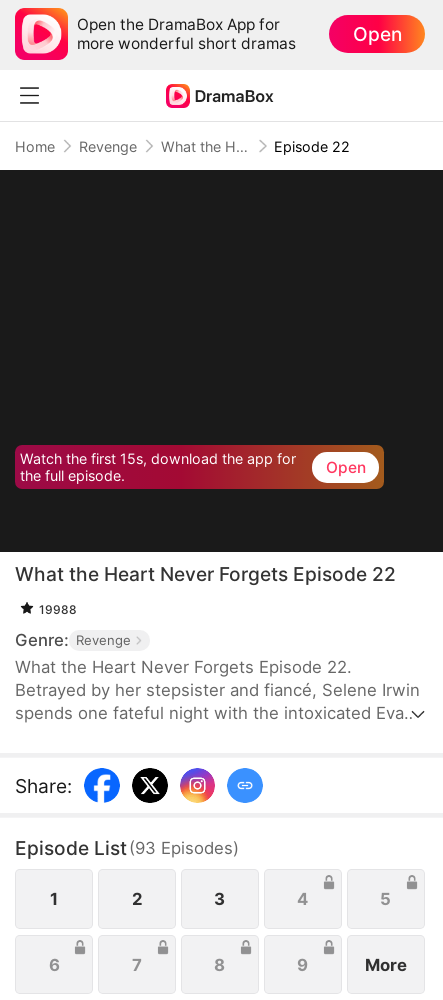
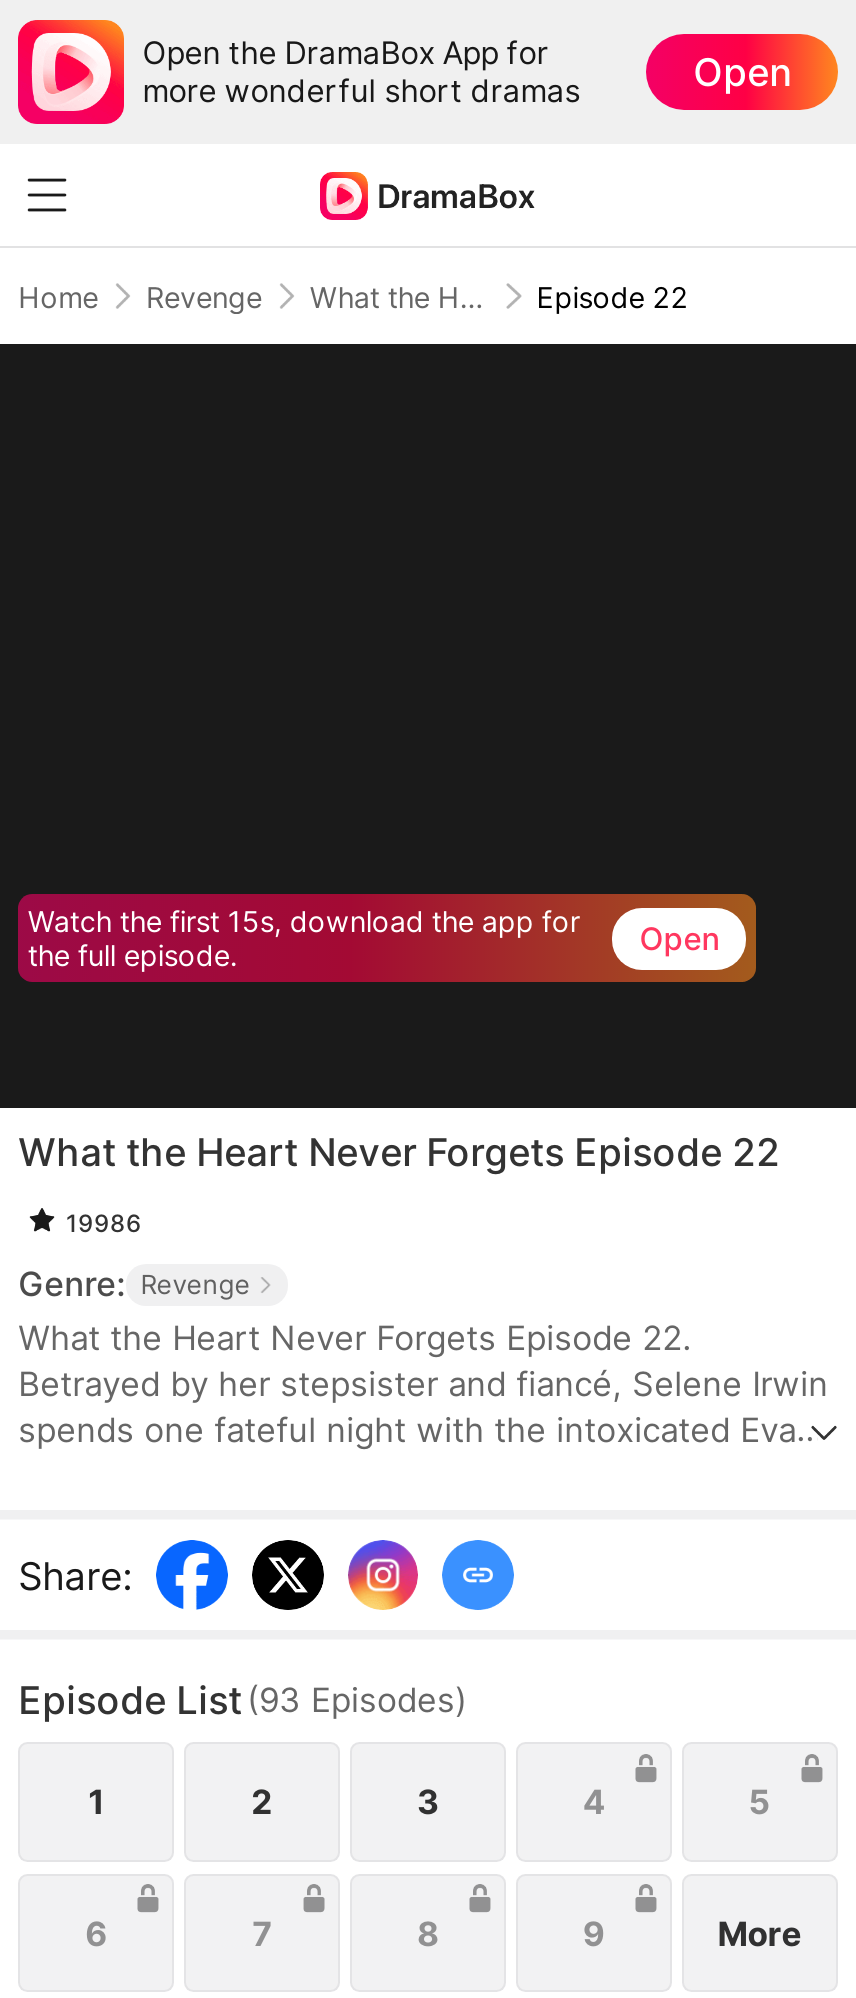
- 19988
+ 19986
